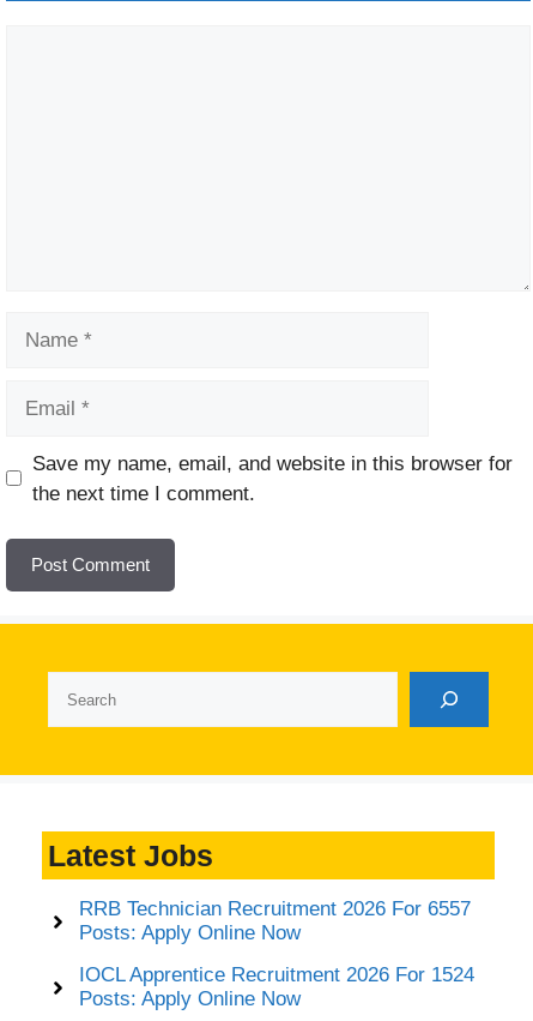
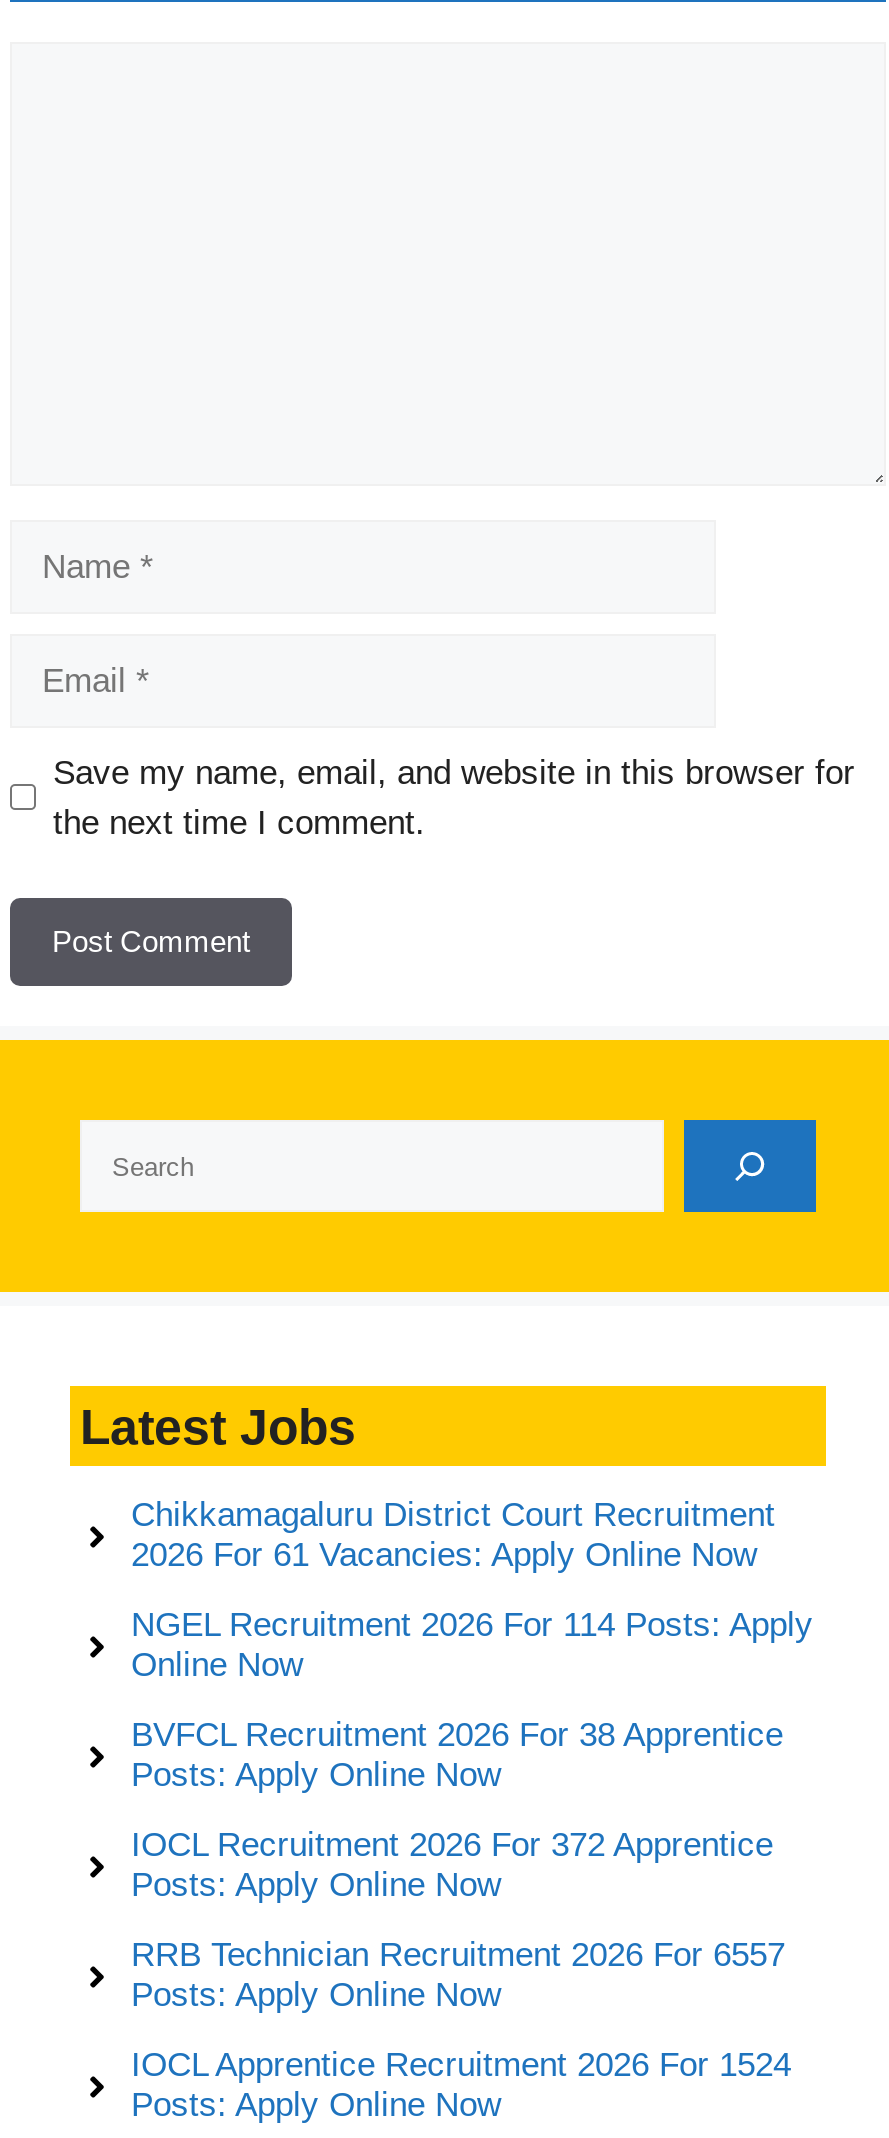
+ Chikkamagaluru District Court Recruitment
+ 2026 For 61 Vacancies: Apply Online Now
+ NGEL Recruitment 2026 For 114 Posts: Apply
+ Online Now
+ BVFCL Recruitment 2026 For 38 Apprentice
+ Posts: Apply Online Now
+ IOCL Recruitment 2026 For 372 Apprentice
+ Posts: Apply Online Now
